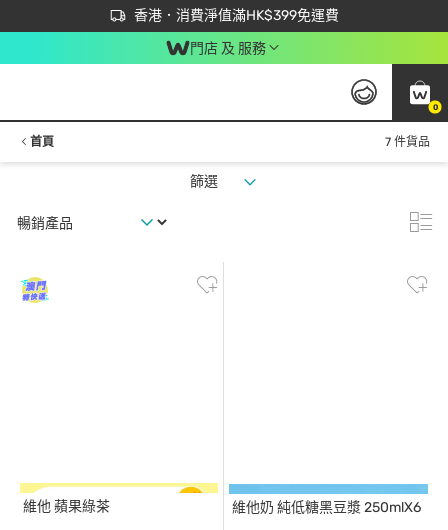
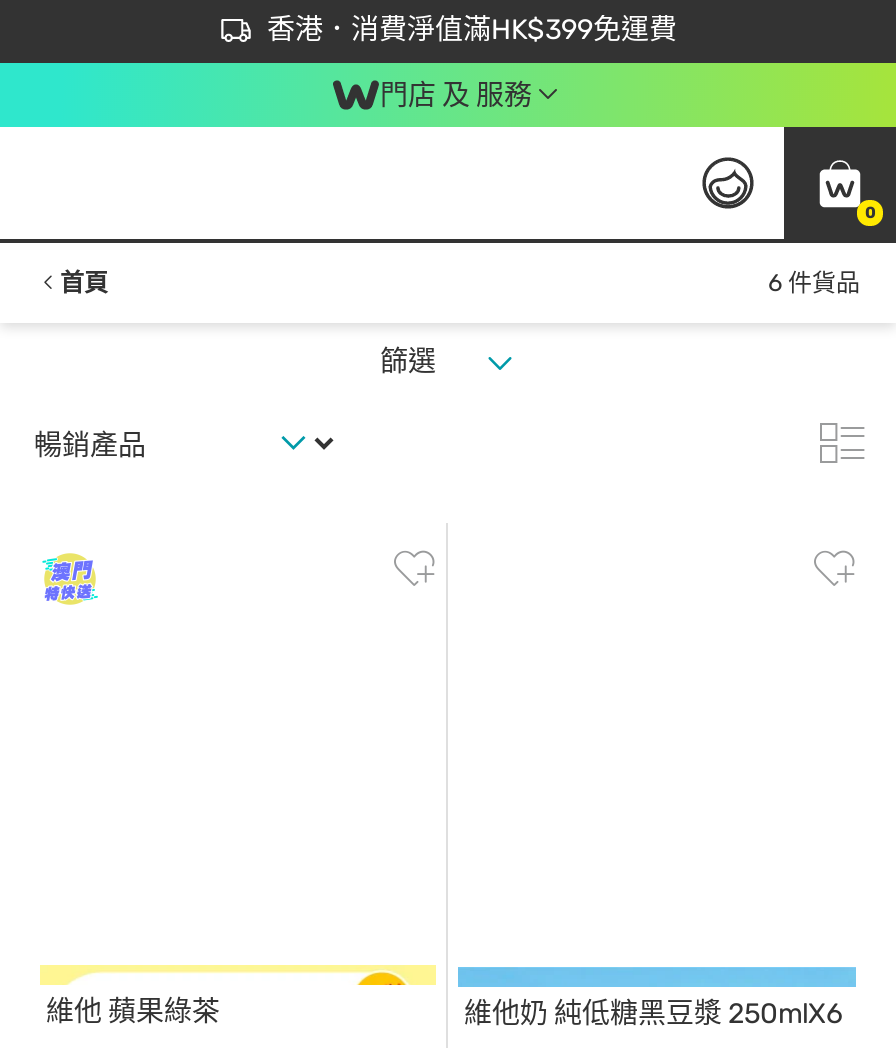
- 7 件貨品
+ 6 件貨品
